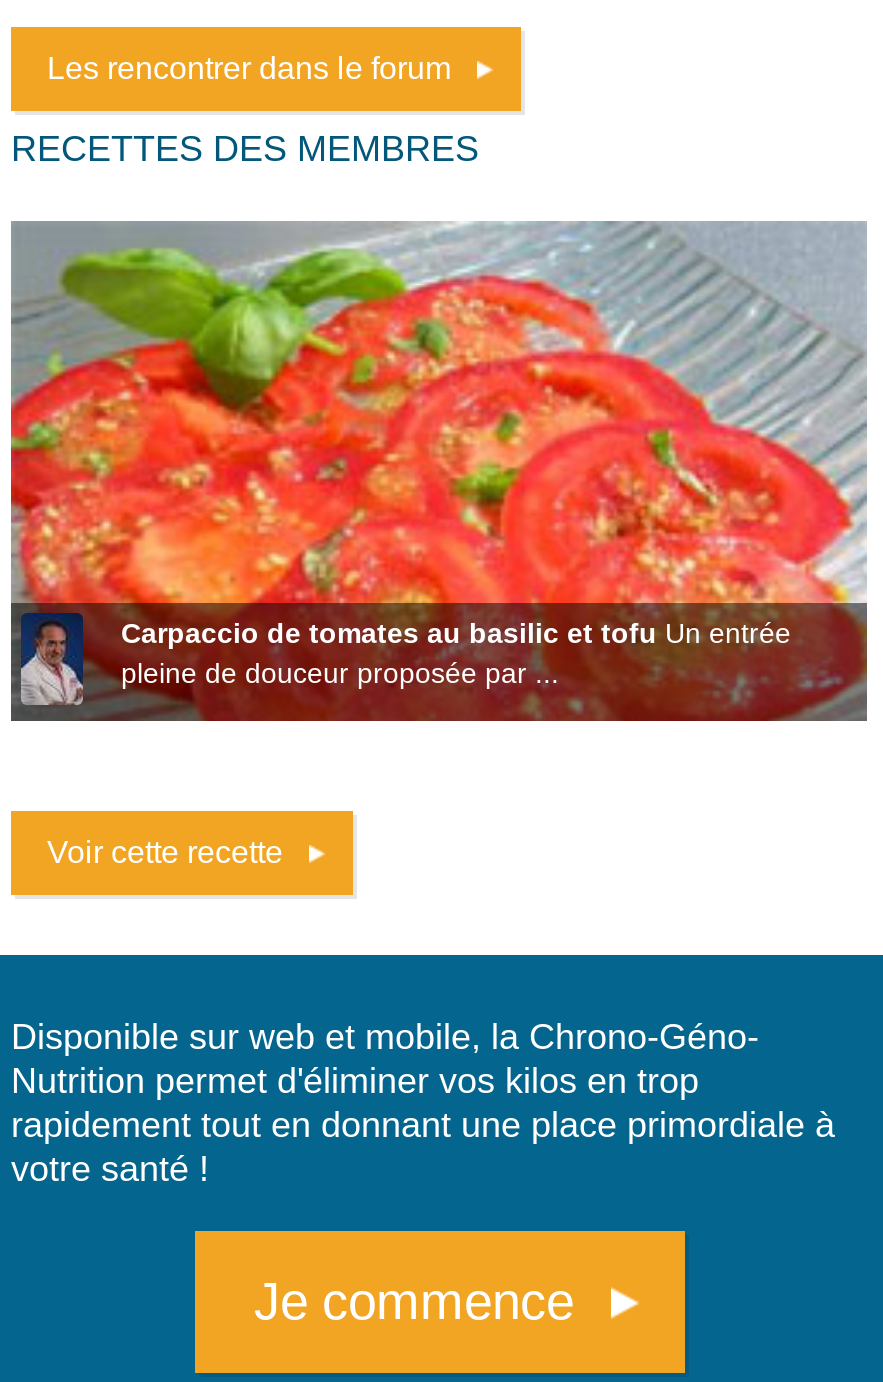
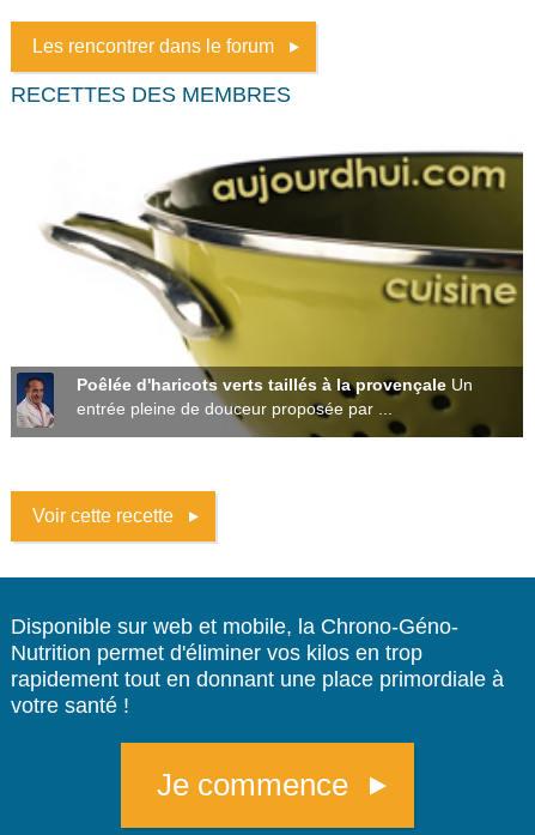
- [image]
- Carpaccio de tomates au basilic et tofu Un entrée
- pleine de douceur proposée par ...
+ [image]
+ Poêlée d'haricots verts taillés à la provençale Un
+ entrée pleine de douceur proposée par ...
